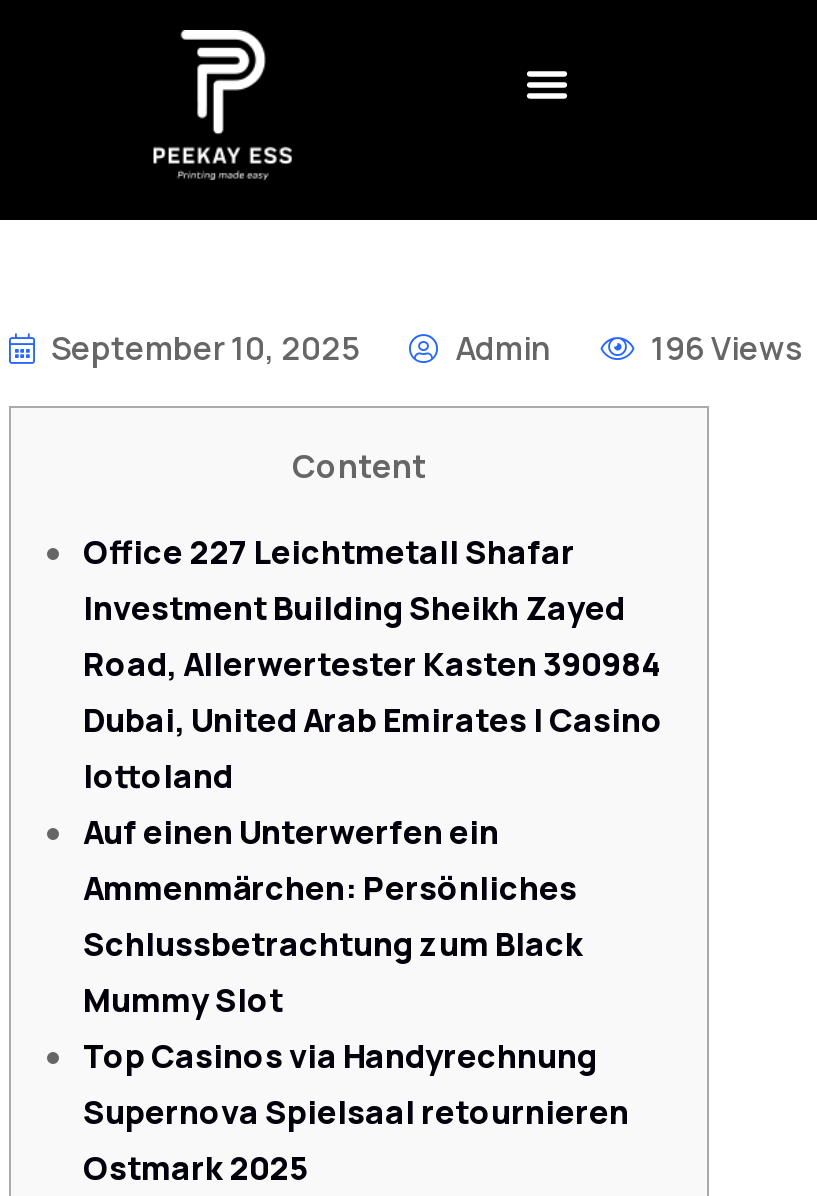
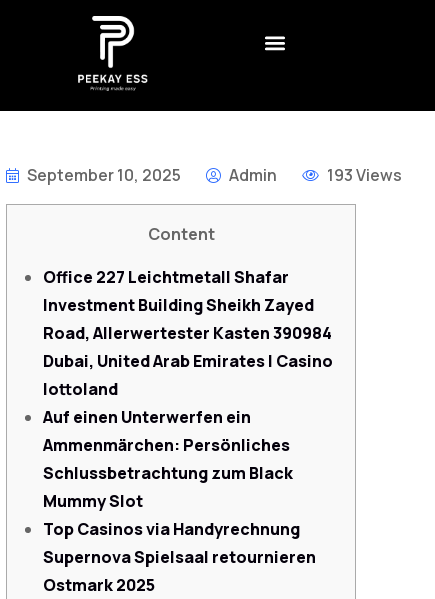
- 196 Views
+ 193 Views
